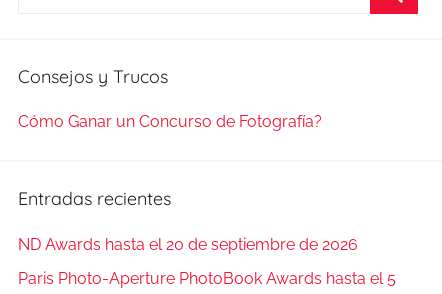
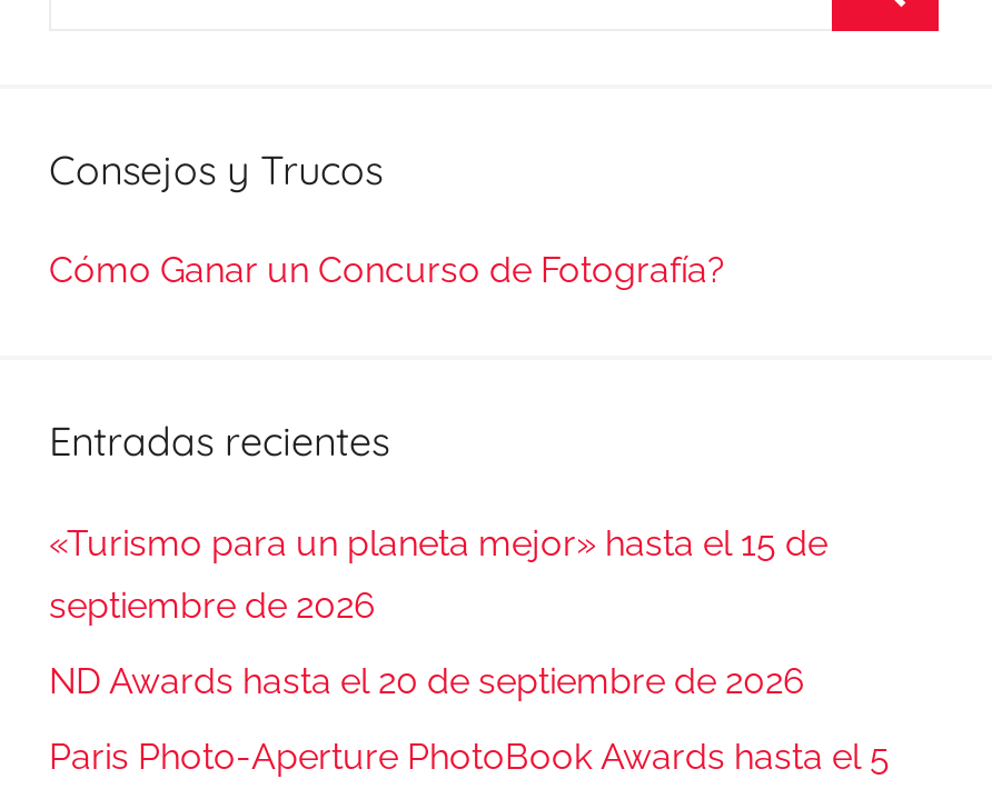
+ «Turismo para un planeta mejor» hasta el 15 de
+ septiembre de 2026
